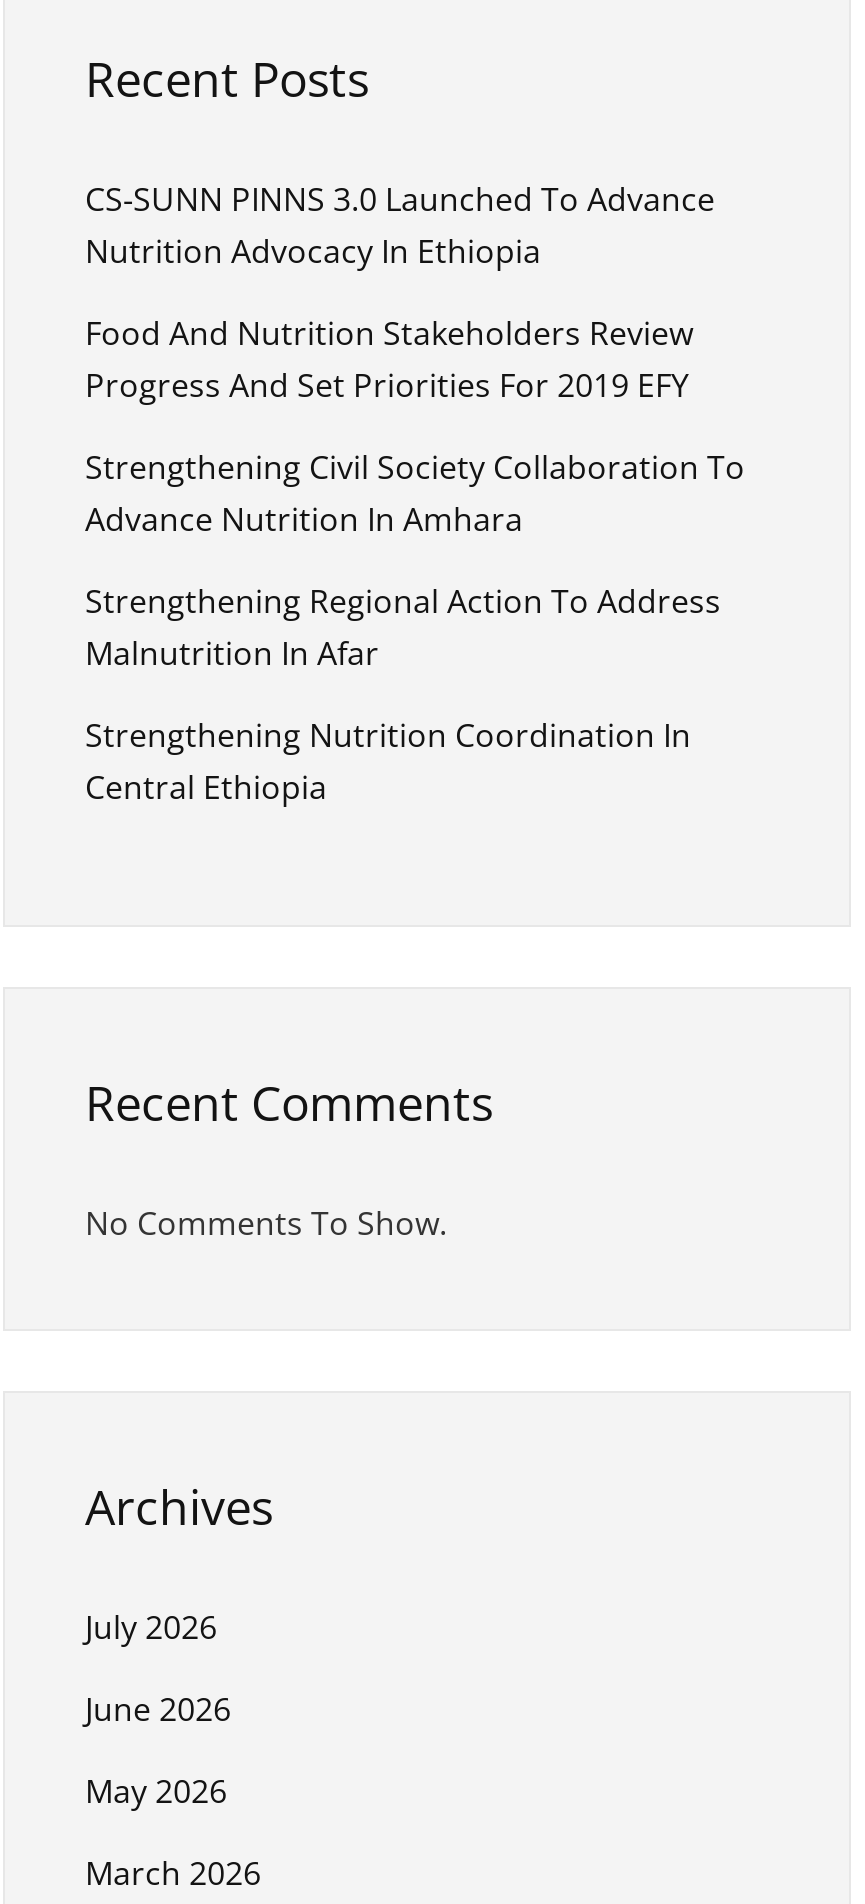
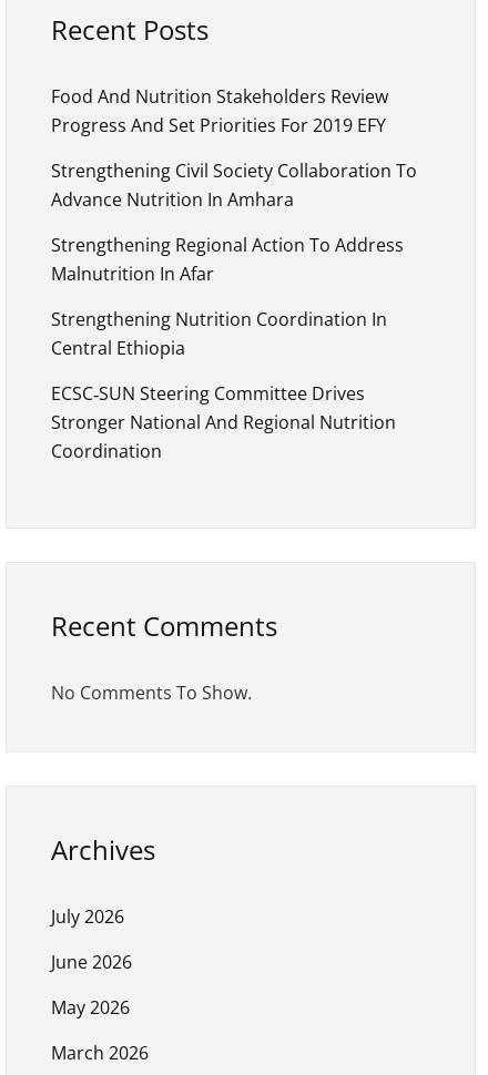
- CS-SUNN PINNS 3.0 Launched To Advance
- Nutrition Advocacy In Ethiopia

moved up: Food And Nutrition Stakeholders Review | Progress And Set Priorities For 2019 EFY | Strengthening Civil Society Collaboration To | Advance Nutrition In Amhara | Strengthening Regional Action To Address | Malnutrition In Afar | Strengthening Nutrition Coordination In | Central Ethiopia

+ ECSC‑SUN Steering Committee Drives
+ Stronger National And Regional Nutrition
+ Coordination
